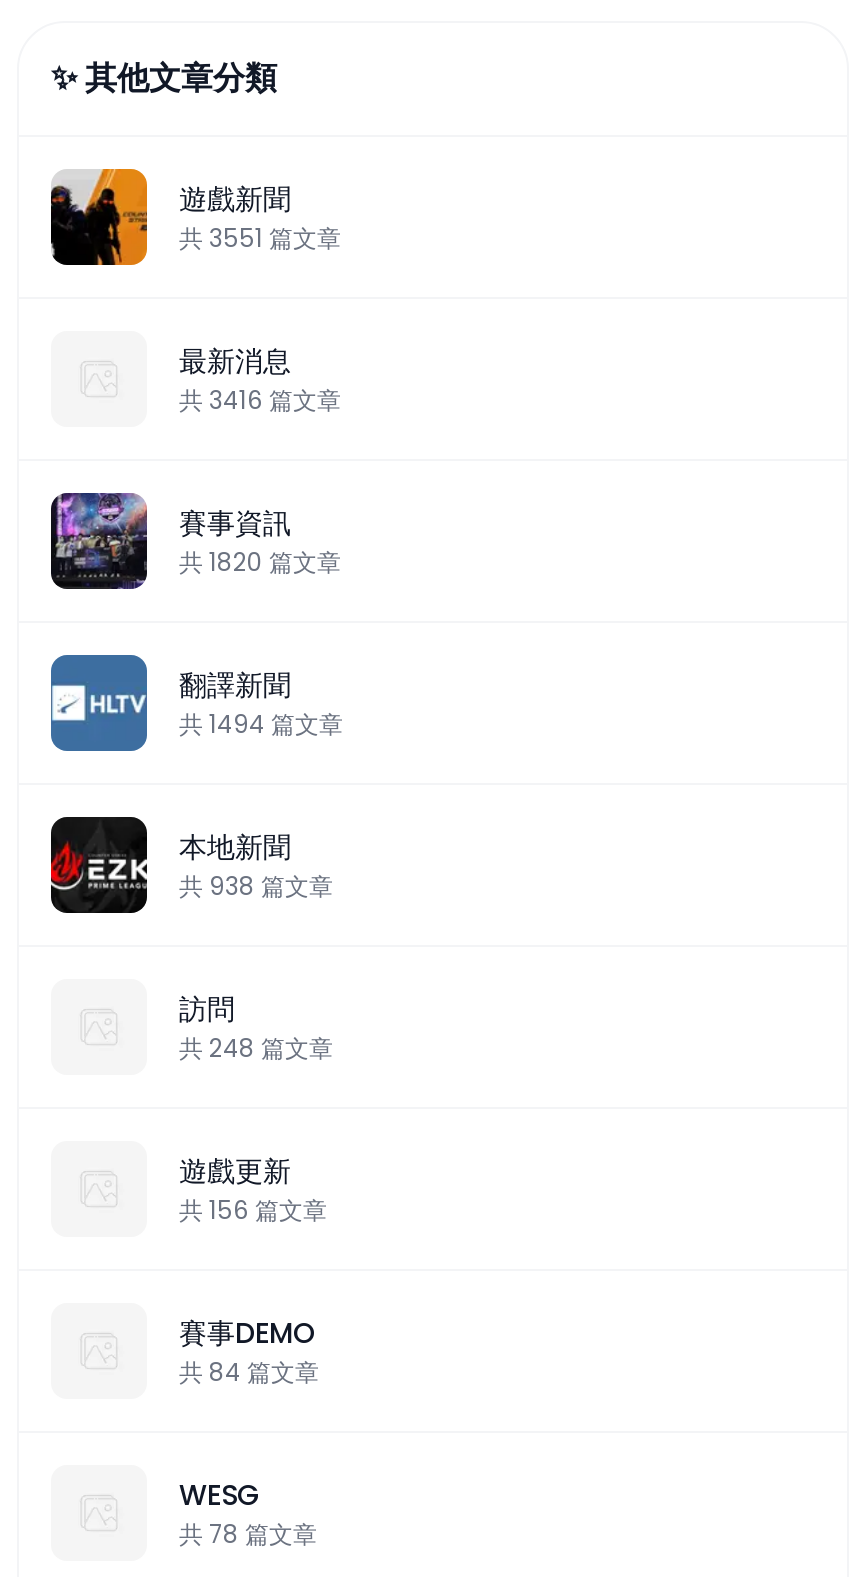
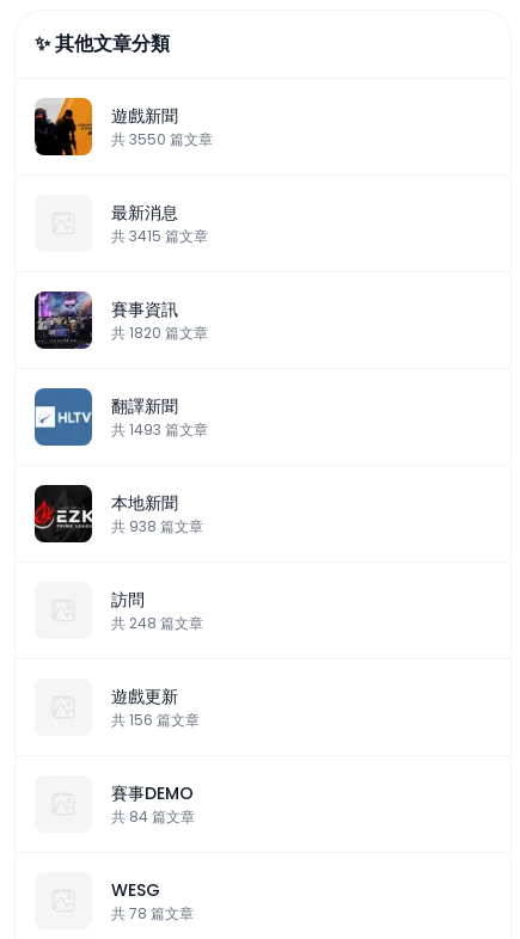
- 共3551篇文章
+ 共3550篇文章

- 共3416篇文章
+ 共3415篇文章

- 共1494篇文章
+ 共1493篇文章
